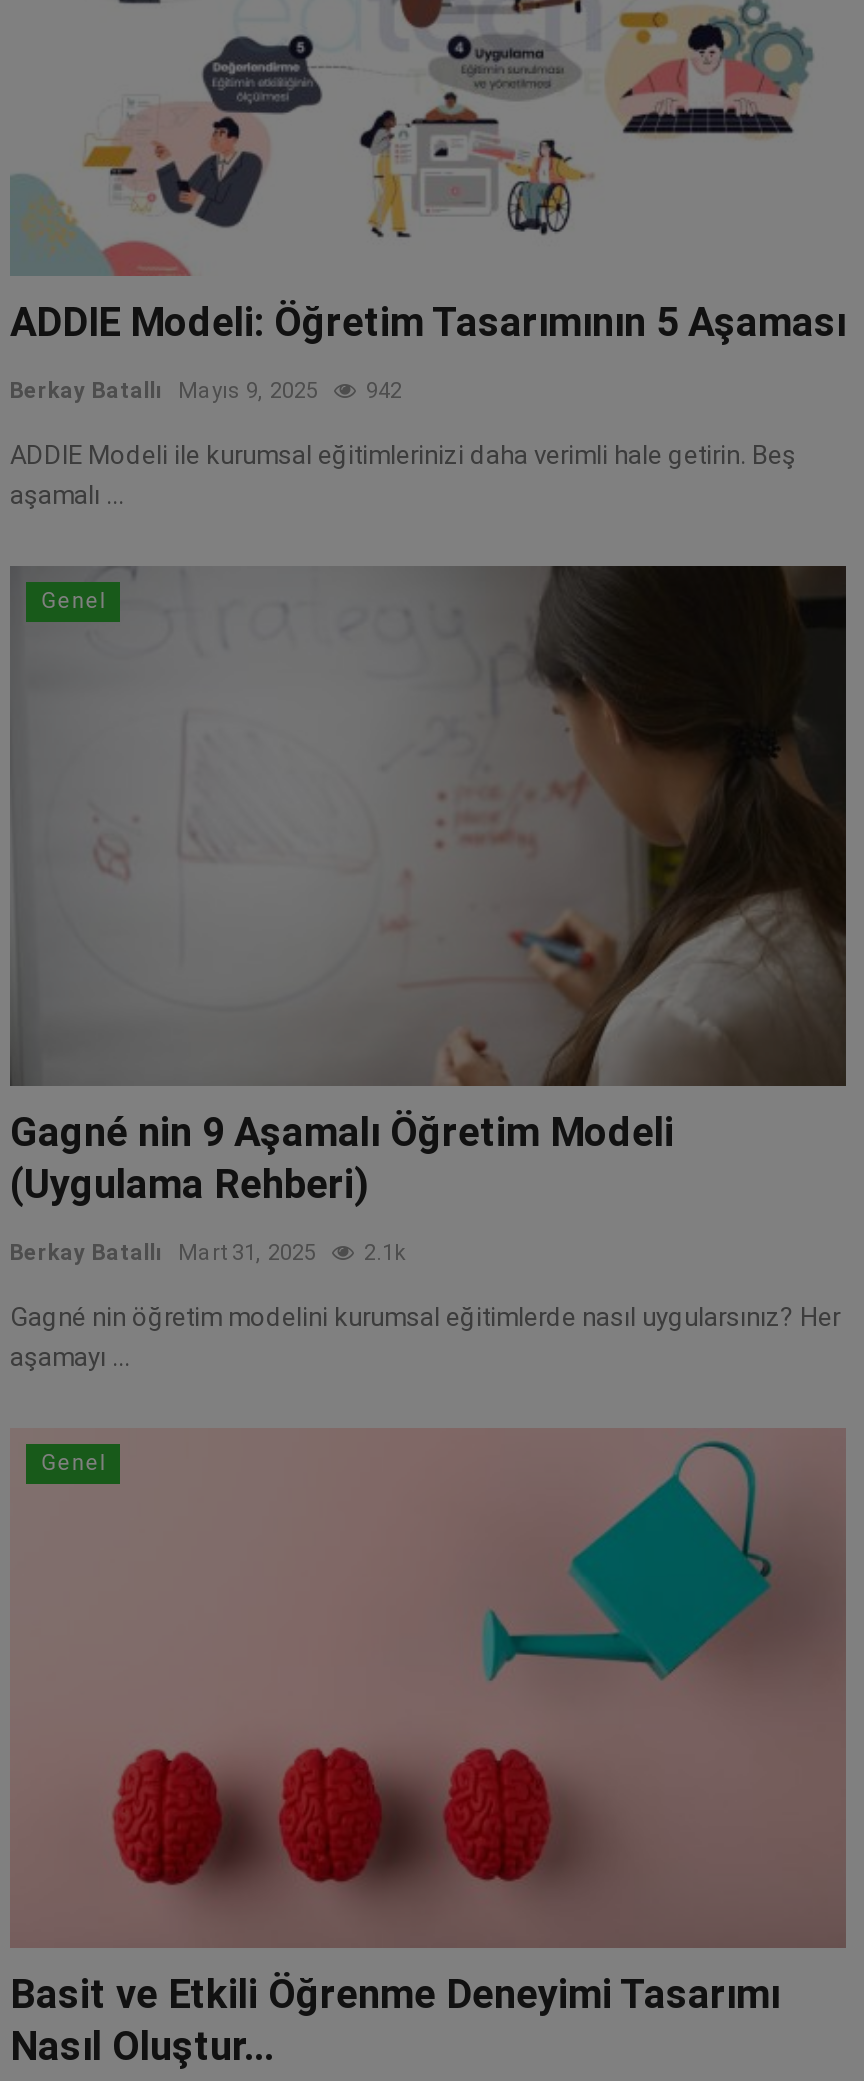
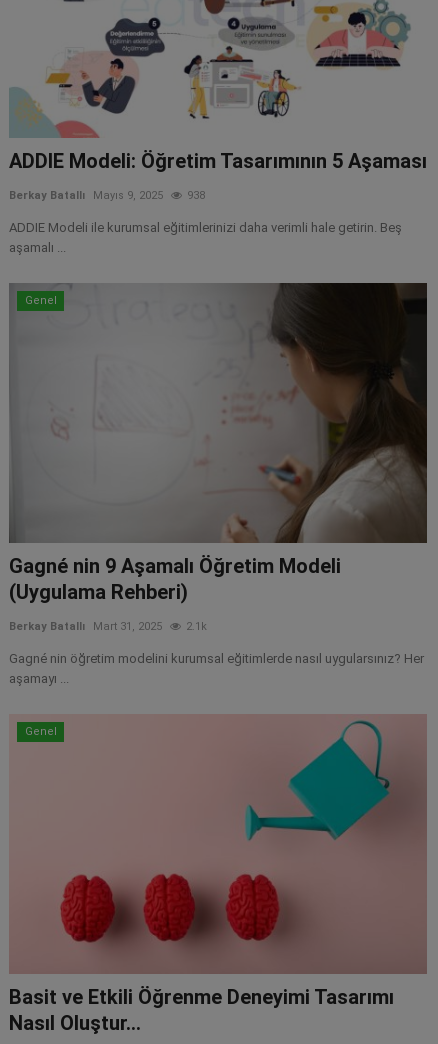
- Berkay Batallı Mayıs 9, 2025 942
+ Berkay Batallı Mayıs 9, 2025 938
